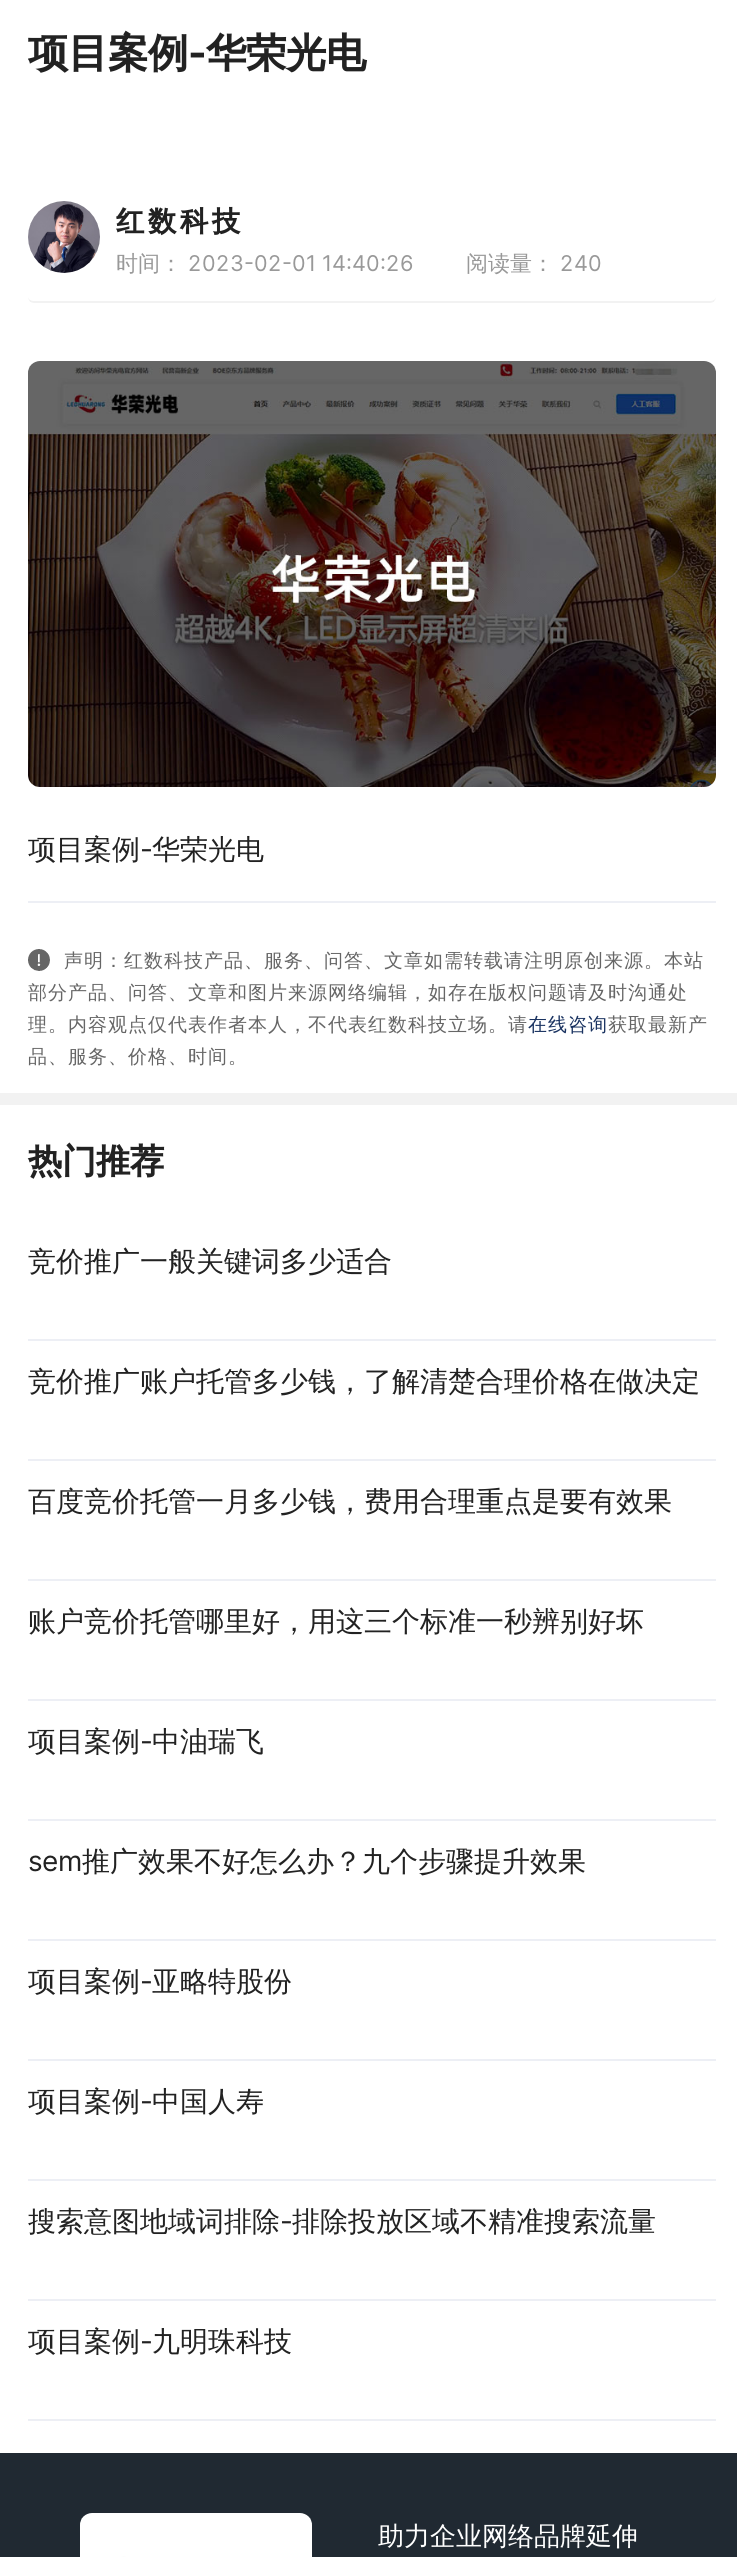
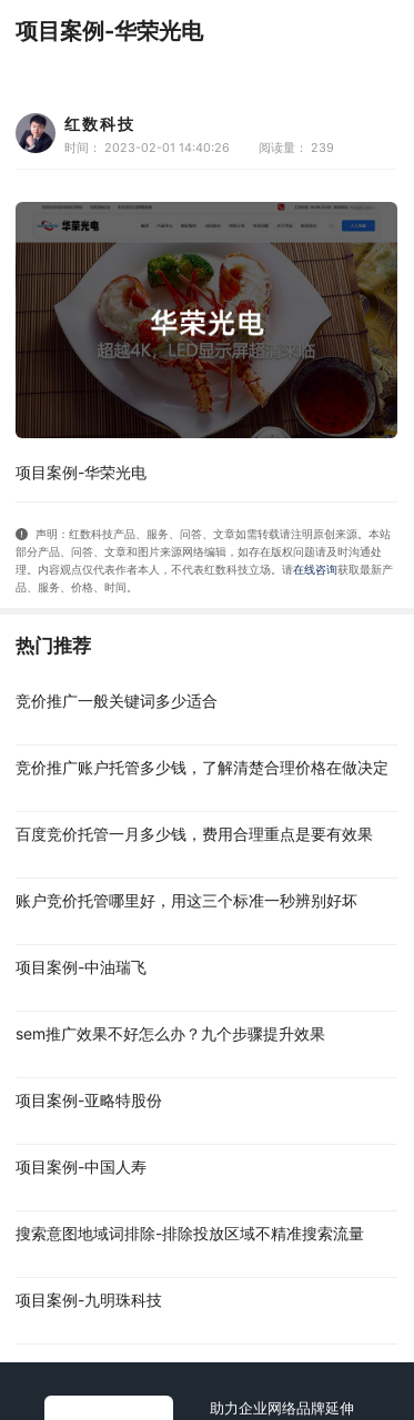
- 时间： 2023-02-01 14:40:26 阅读量：240
+ 时间： 2023-02-01 14:40:26 阅读量：239
